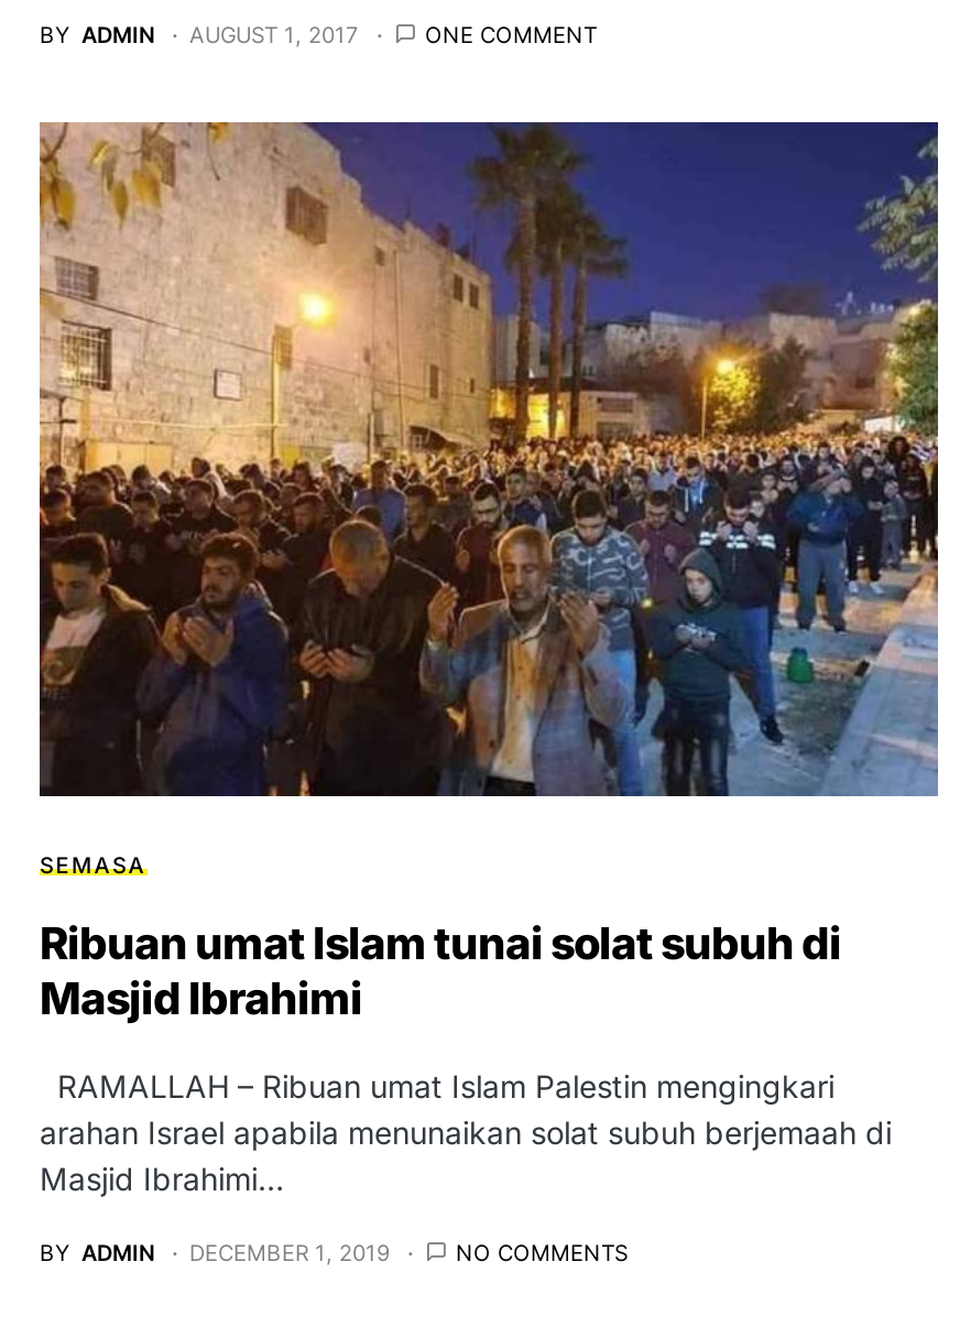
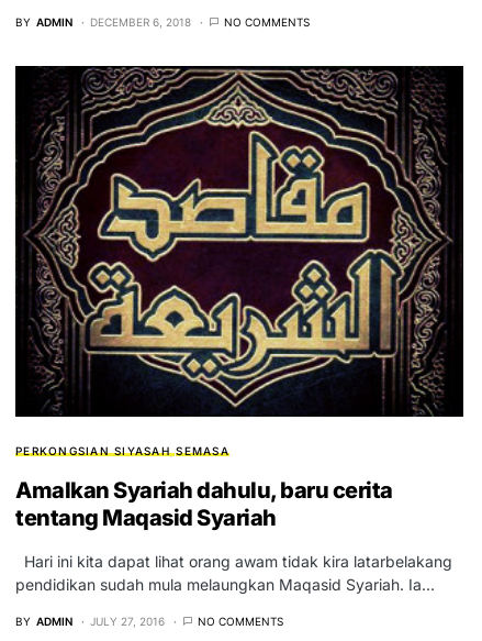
- AUGUST 1, 2017
- ONE COMMENT
+ DECEMBER 6, 2018
+ NO COMMENTS

- [image]
- SEMASA
+ [image]
+ PERKONGSIAN SIYASAH SEMASA

- Ribuan umat Islam tunai solat subuh di
- Masjid Ibrahimi
+ Amalkan Syariah dahulu, baru cerita
+ tentang Maqasid Syariah

- RAMALLAH – Ribuan umat Islam Palestin mengingkari
- arahan Israel apabila menunaikan solat subuh berjemaah di
- Masjid Ibrahimi…
+ Hari ini kita dapat lihat orang awam tidak kira latarbelakang
+ pendidikan sudah mula melaungkan Maqasid Syariah. Ia…

- BY ADMIN DECEMBER 1, 2019
+ BY ADMIN JULY 27, 2016
